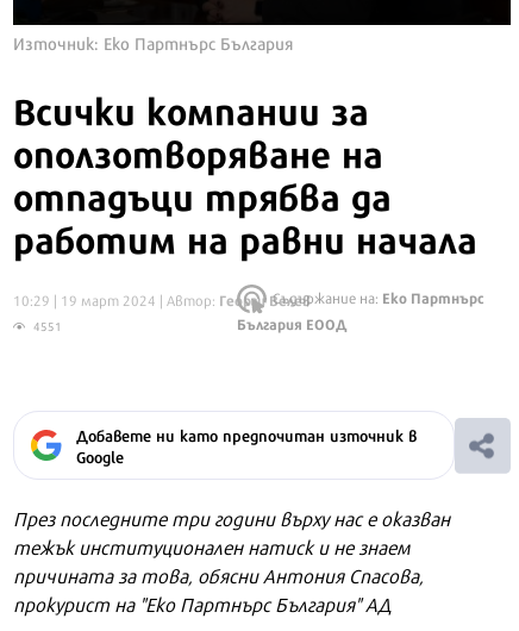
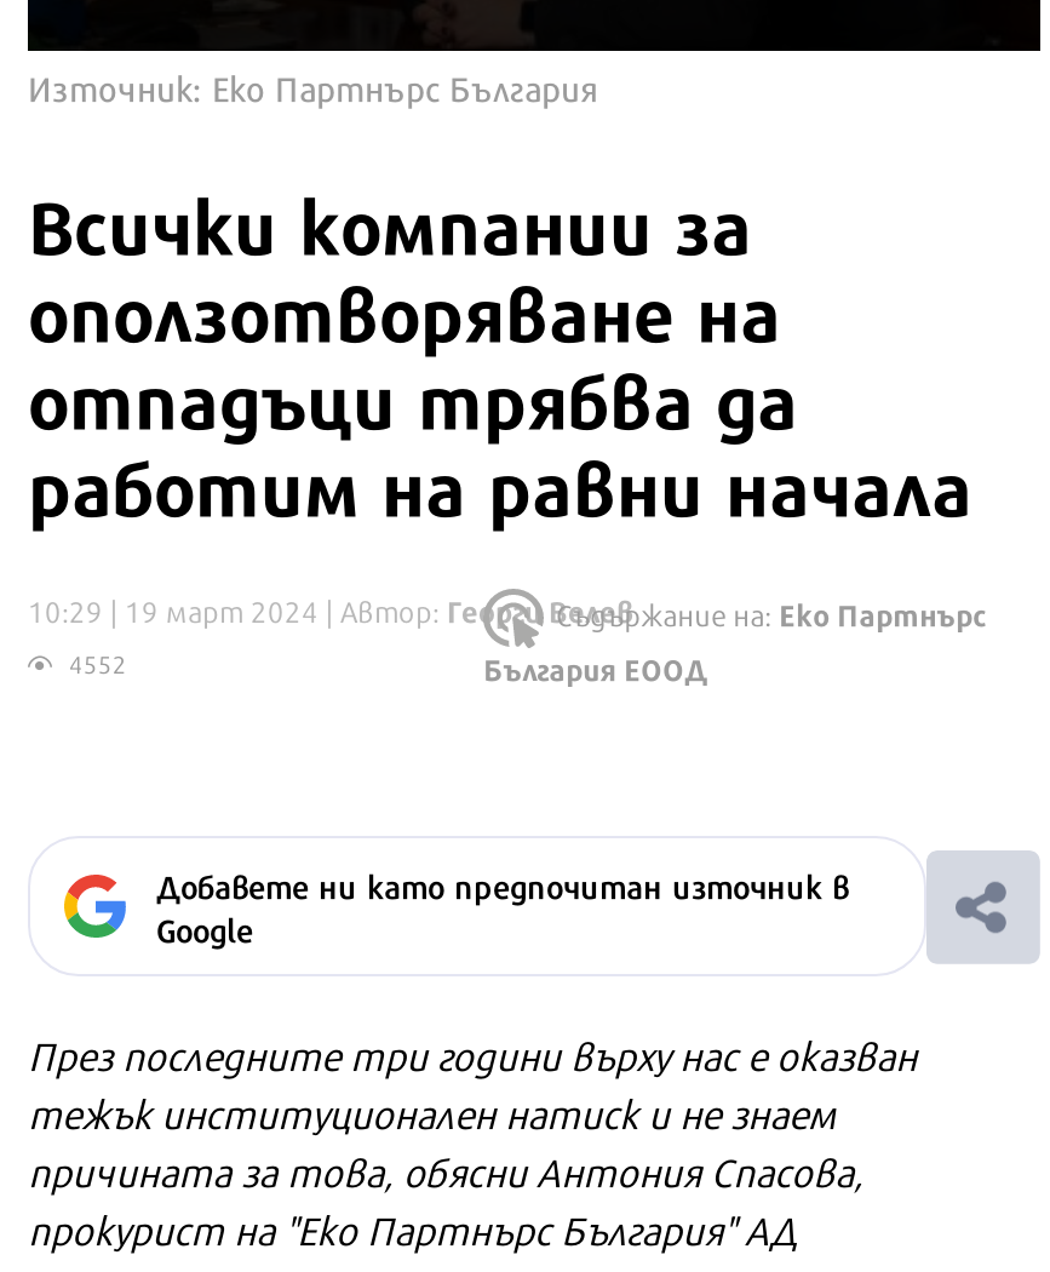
- 4551
+ 4552
